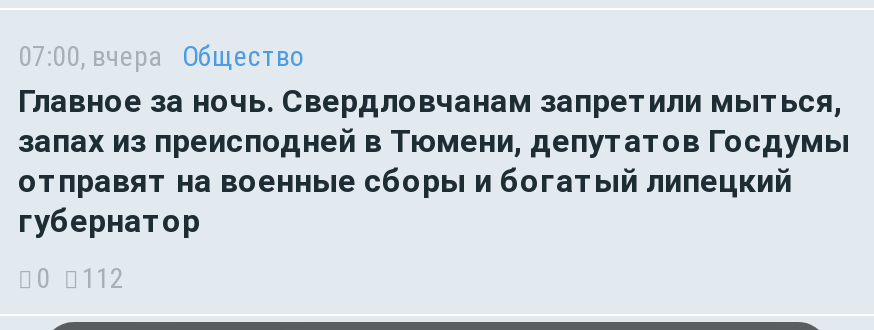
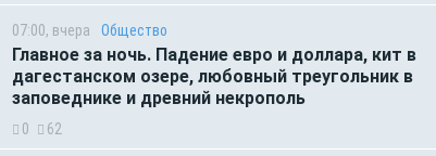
- Главное за ночь. Свердловчанам запретили мыться,
- запах из преисподней в Тюмени, депутатов Госдумы
- отправят на военные сборы и богатый липецкий
- губернатор
+ Главное за ночь. Падение евро и доллара, кит в
+ дагестанском озере, любовный треугольник в
+ заповеднике и древний некрополь

- 0 112
+ 0 62
